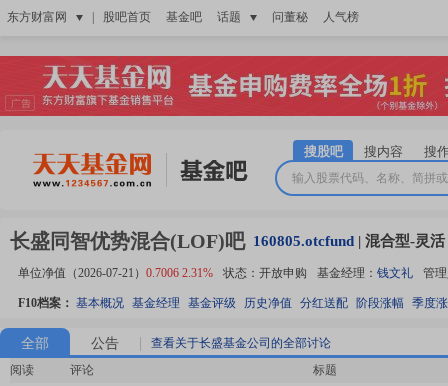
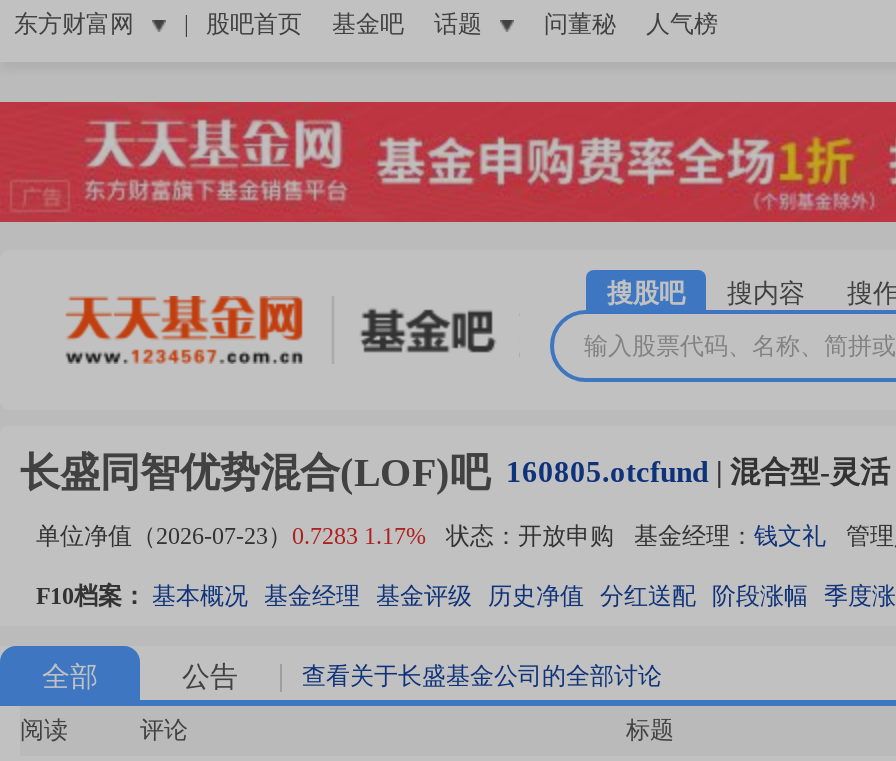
- 单位净值（2026-07-21）0.7006 2.31%
+ 单位净值（2026-07-23）0.7283 1.17%
